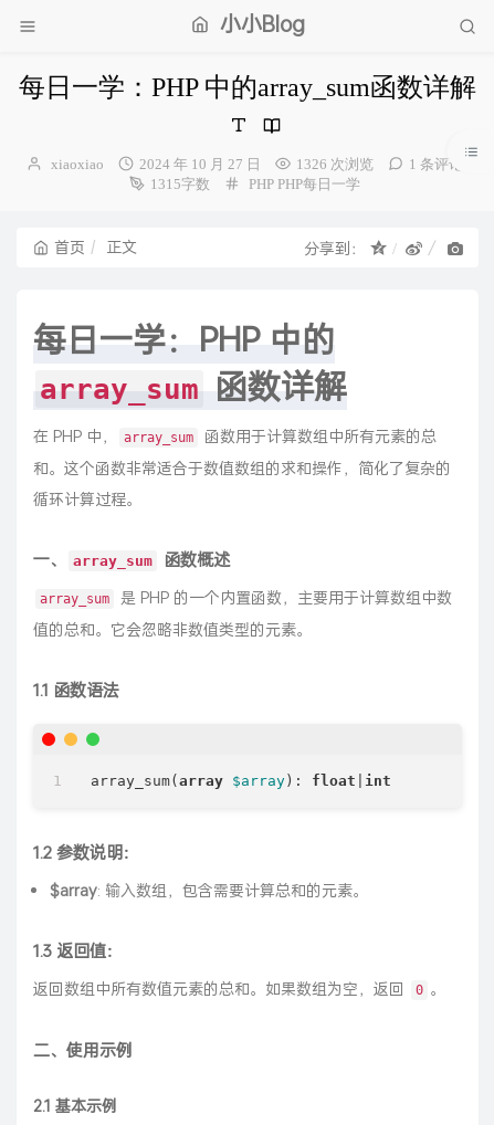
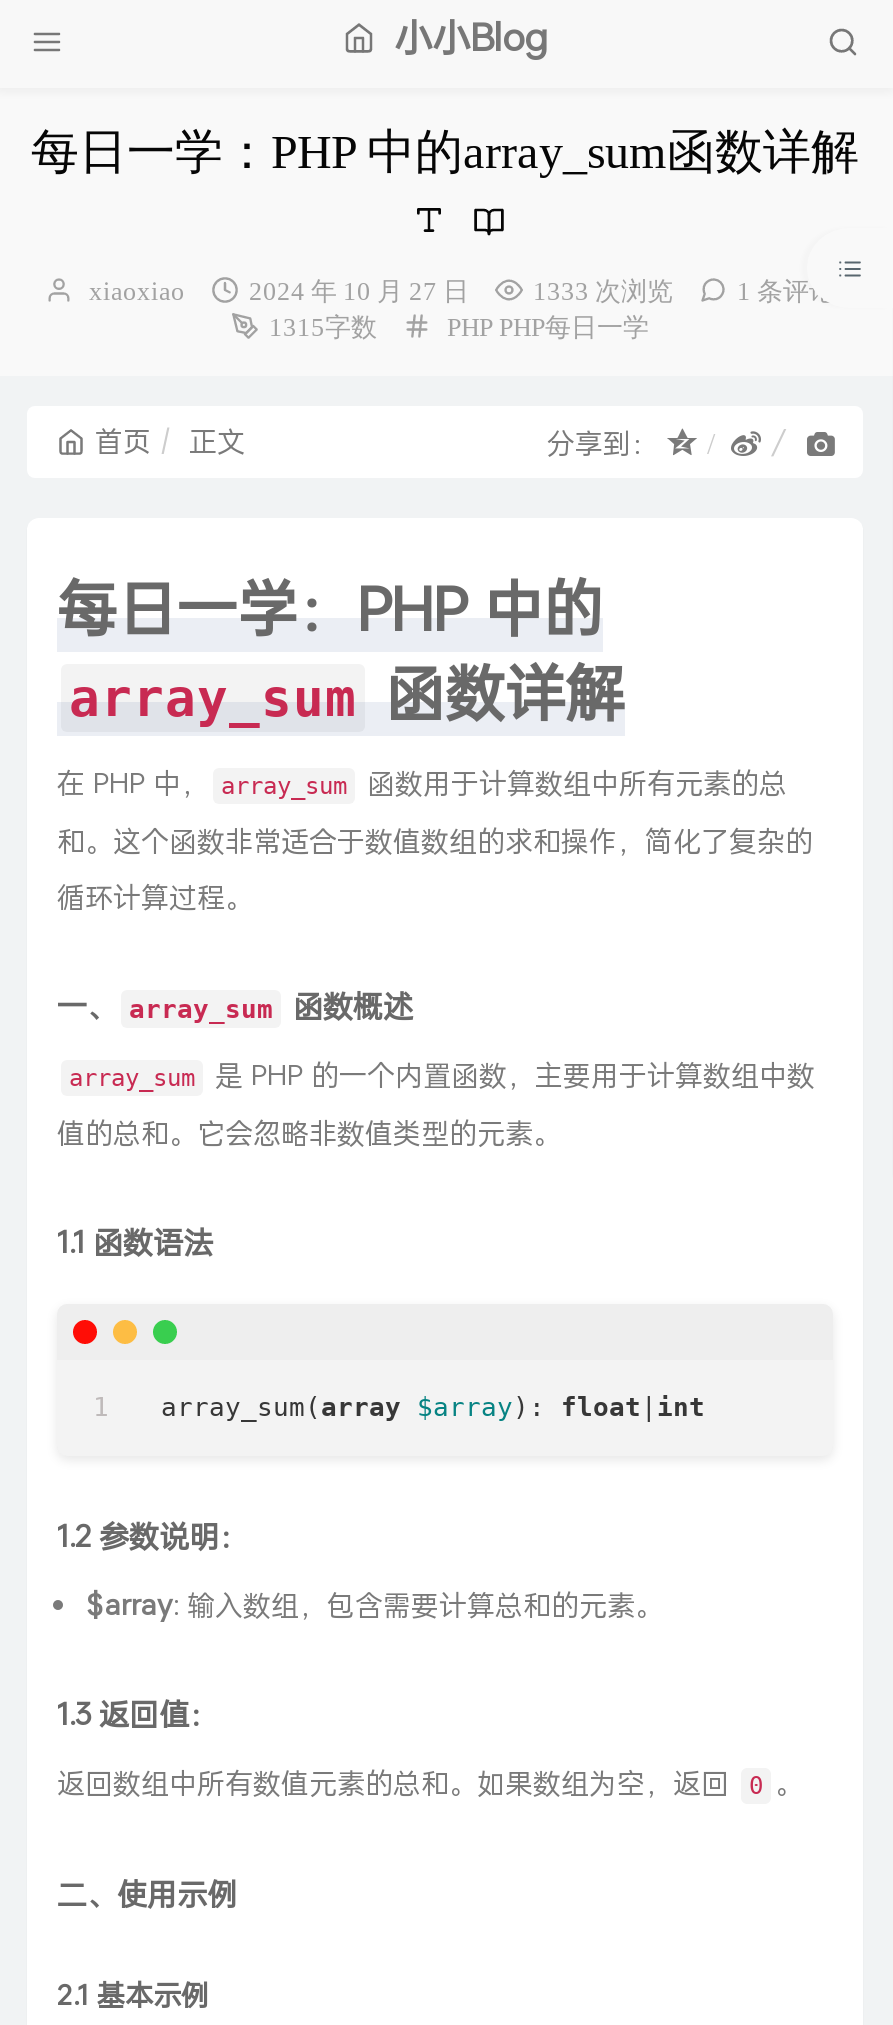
- 1326 次浏览
+ 1333 次浏览
